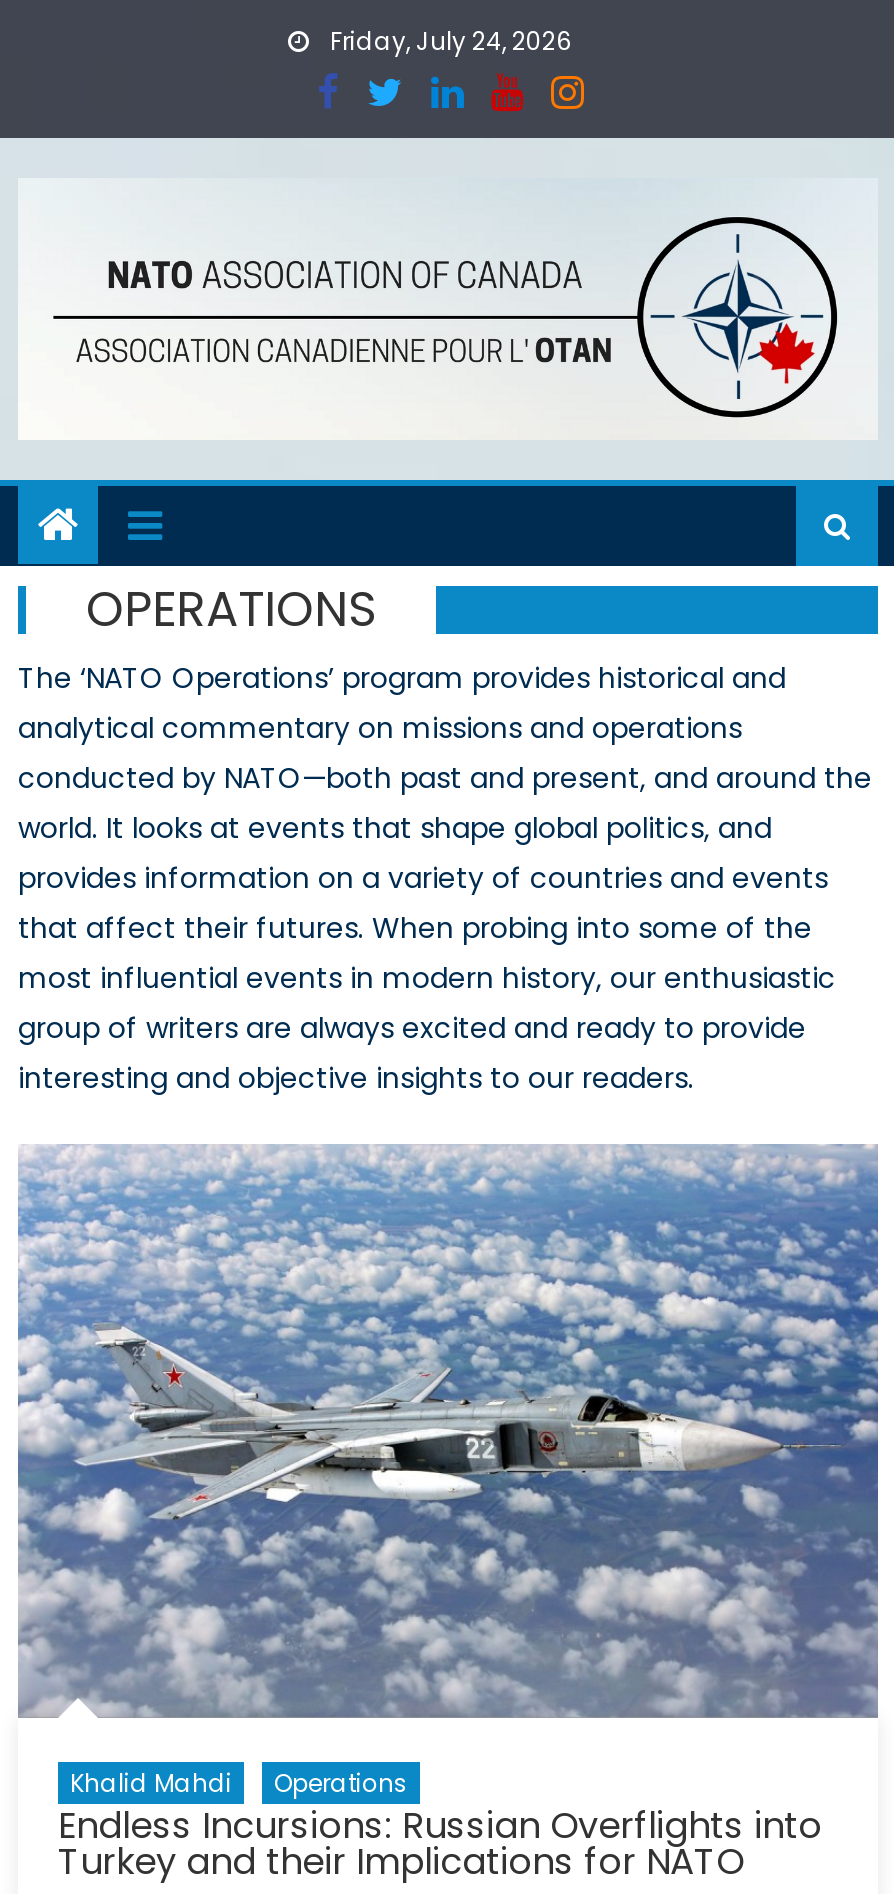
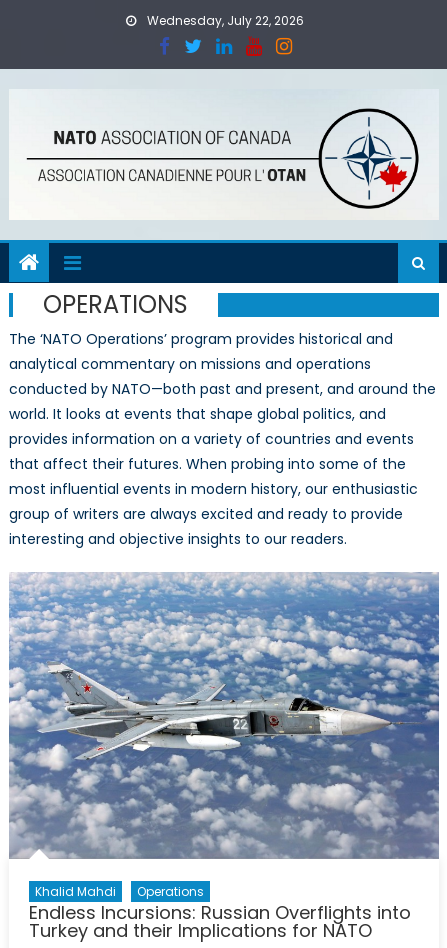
- Friday, July 24, 2026
+ Wednesday, July 22, 2026
